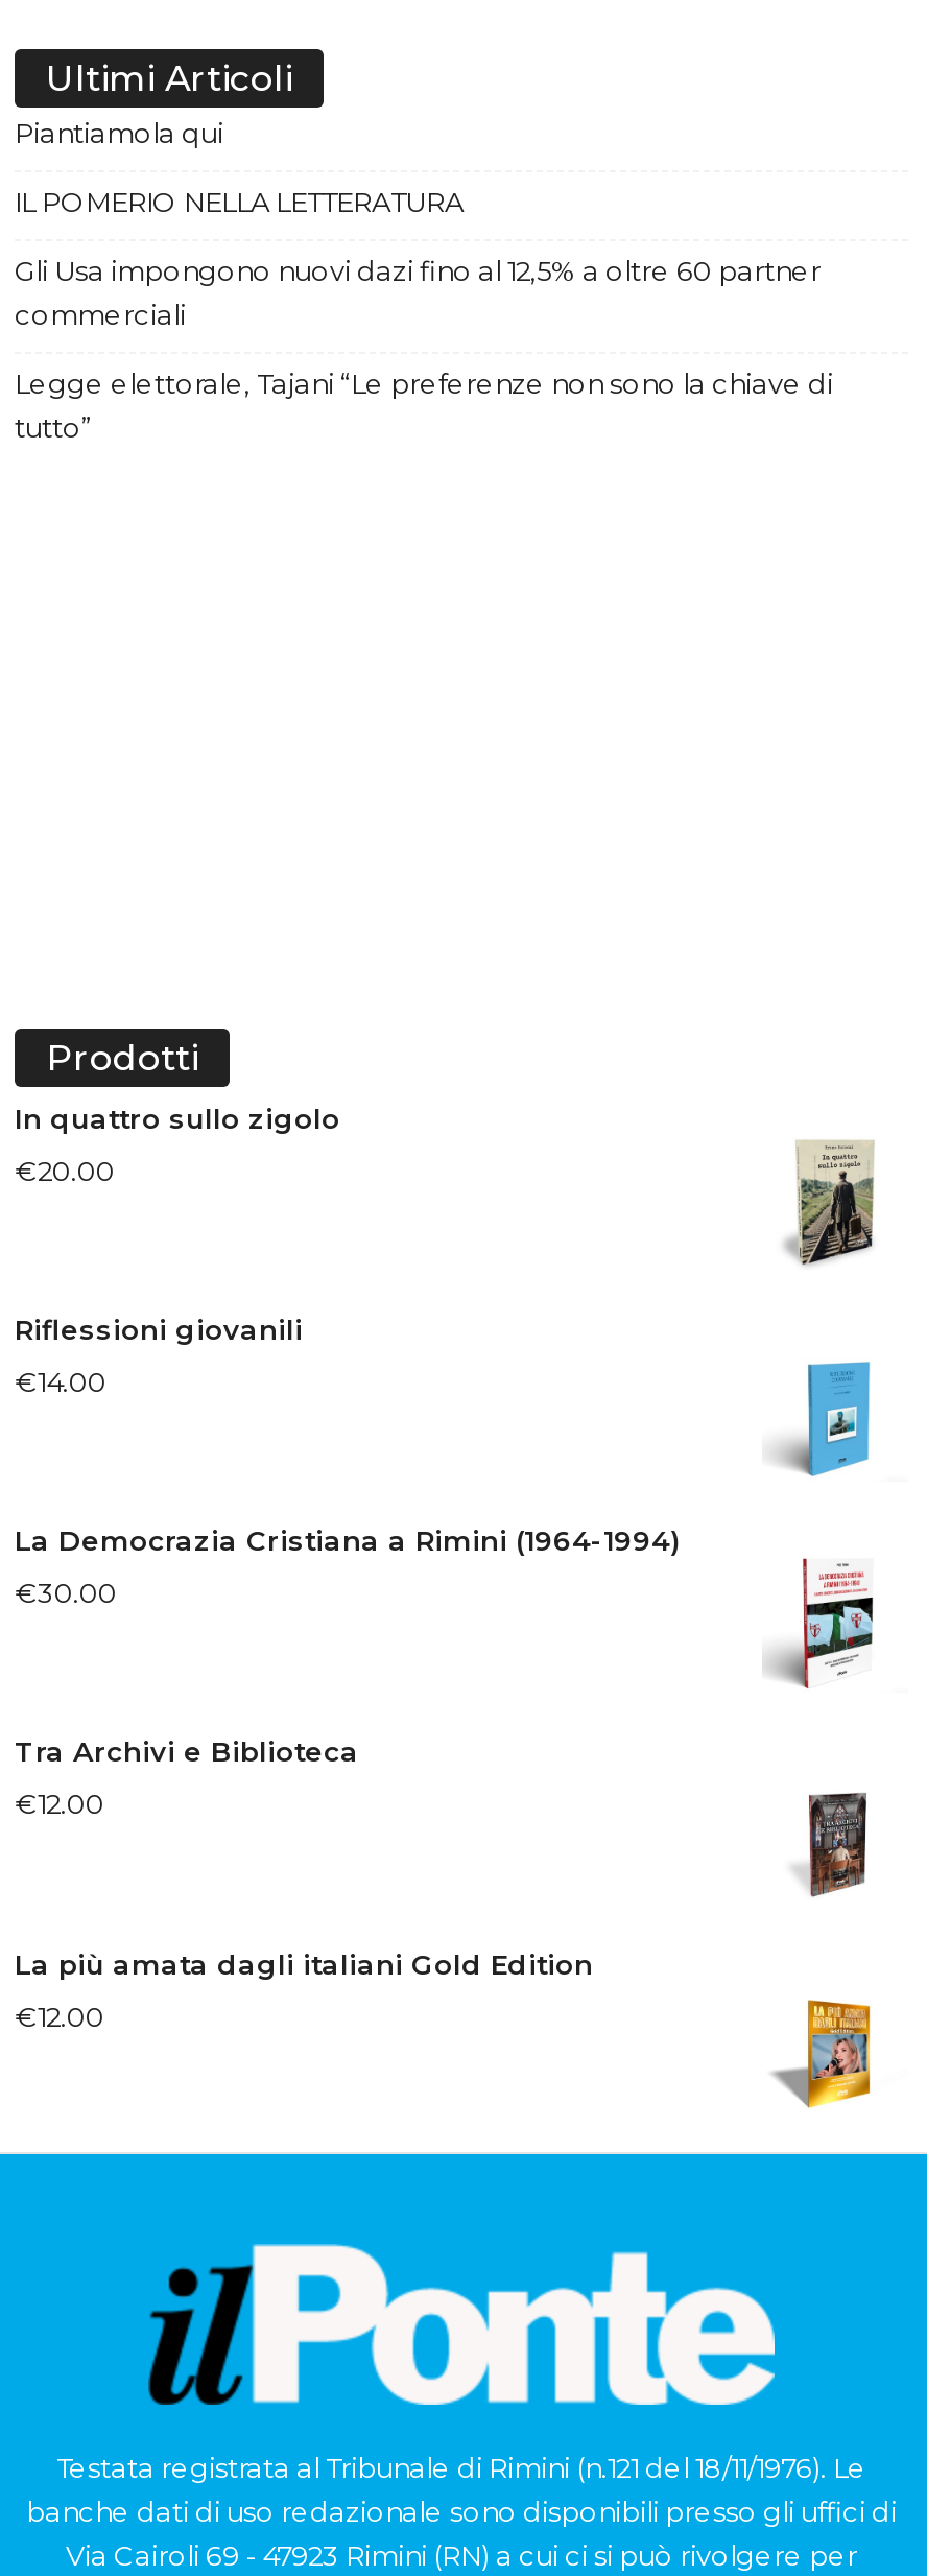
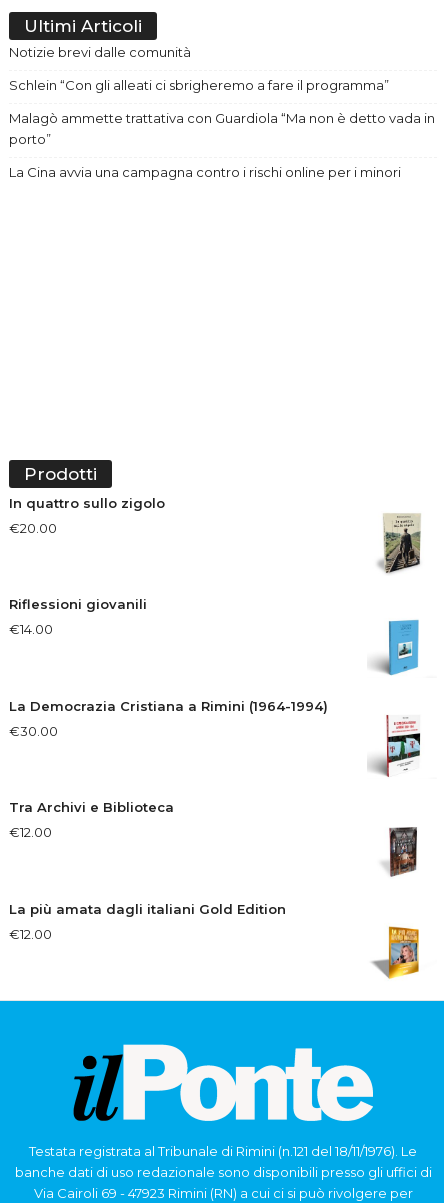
- Piantiamola qui
+ Notizie brevi dalle comunità

- IL POMERIO NELLA LETTERATURA
+ Schlein “Con gli alleati ci sbrigheremo a fare il programma”

- Gli Usa impongono nuovi dazi fino al 12,5% a oltre 60 partner
- commerciali
+ Malagò ammette trattativa con Guardiola “Ma non è detto vada in
+ porto”

- Legge elettorale, Tajani “Le preferenze non sono la chiave di
- tutto”
+ La Cina avvia una campagna contro i rischi online per i minori
